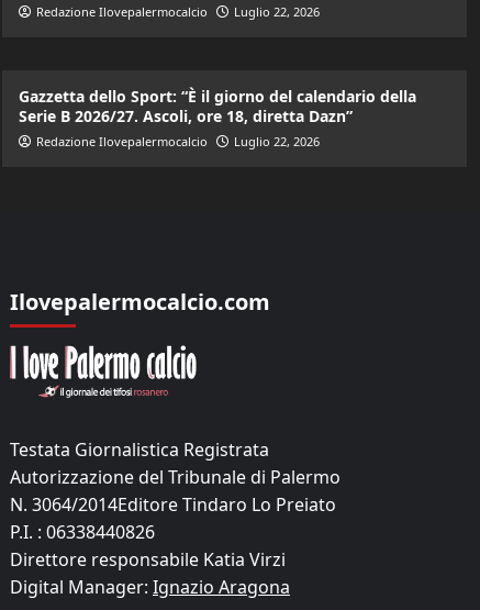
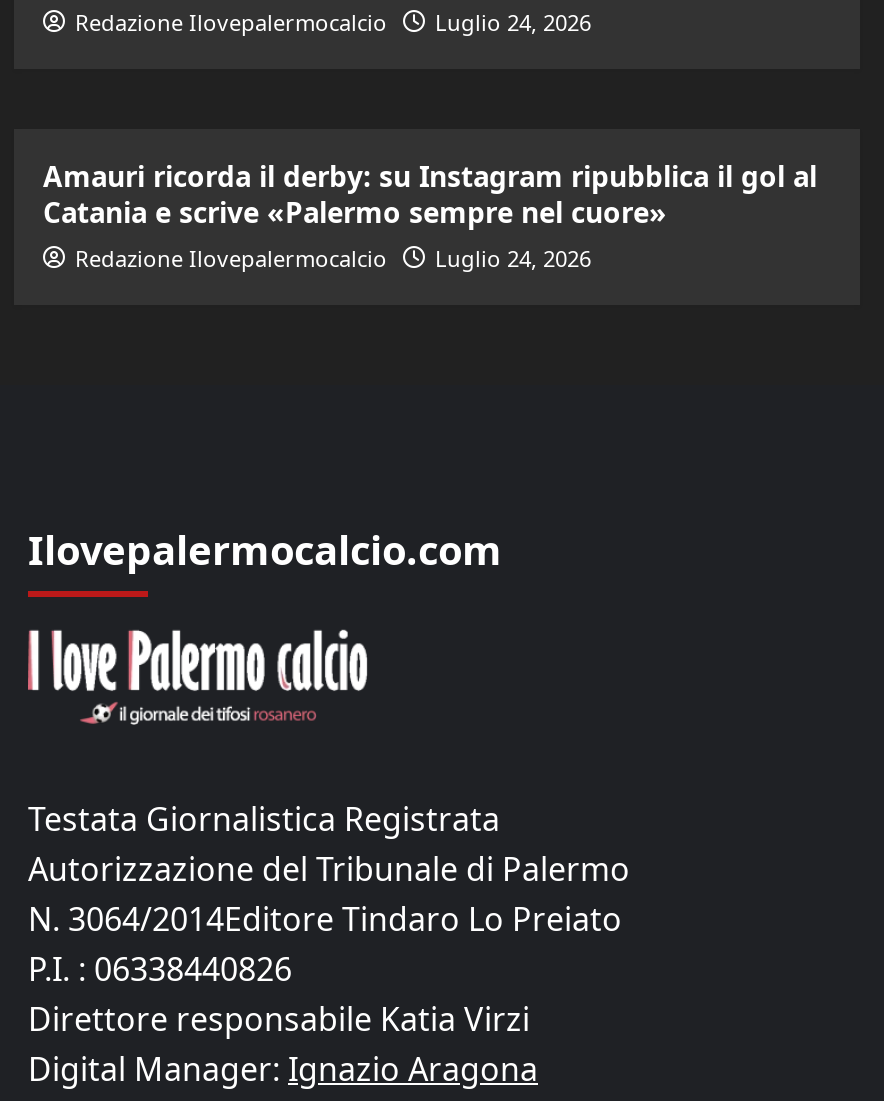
- Redazione Ilovepalermocalcio Luglio 22, 2026
+ Redazione Ilovepalermocalcio Luglio 24, 2026

- Gazzetta dello Sport: “È il giorno del calendario della
- Serie B 2026/27. Ascoli, ore 18, diretta Dazn”
+ Amauri ricorda il derby: su Instagram ripubblica il gol al
+ Catania e scrive «Palermo sempre nel cuore»

- Redazione Ilovepalermocalcio Luglio 22, 2026
+ Redazione Ilovepalermocalcio Luglio 24, 2026
